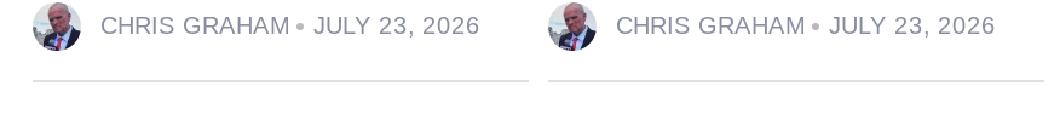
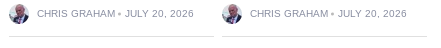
- CHRIS GRAHAM JULY 23, 2026
+ CHRIS GRAHAM JULY 20, 2026

- CHRIS GRAHAM JULY 23, 2026
+ CHRIS GRAHAM JULY 20, 2026
